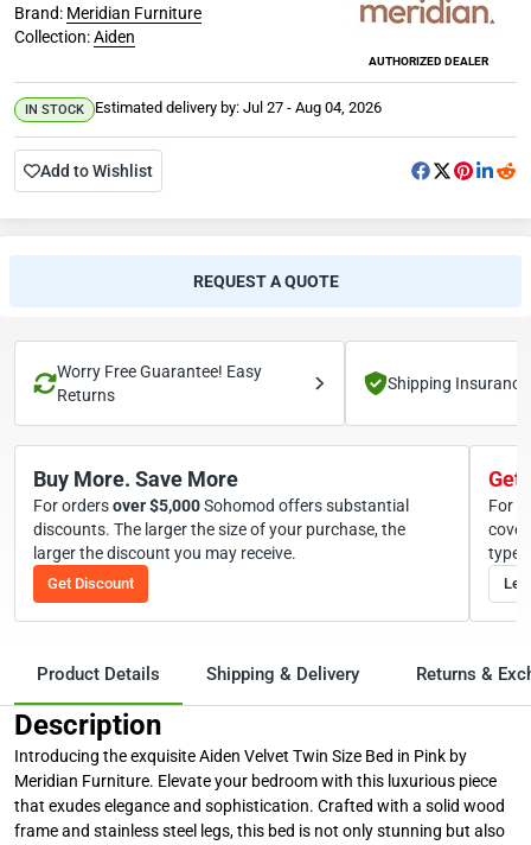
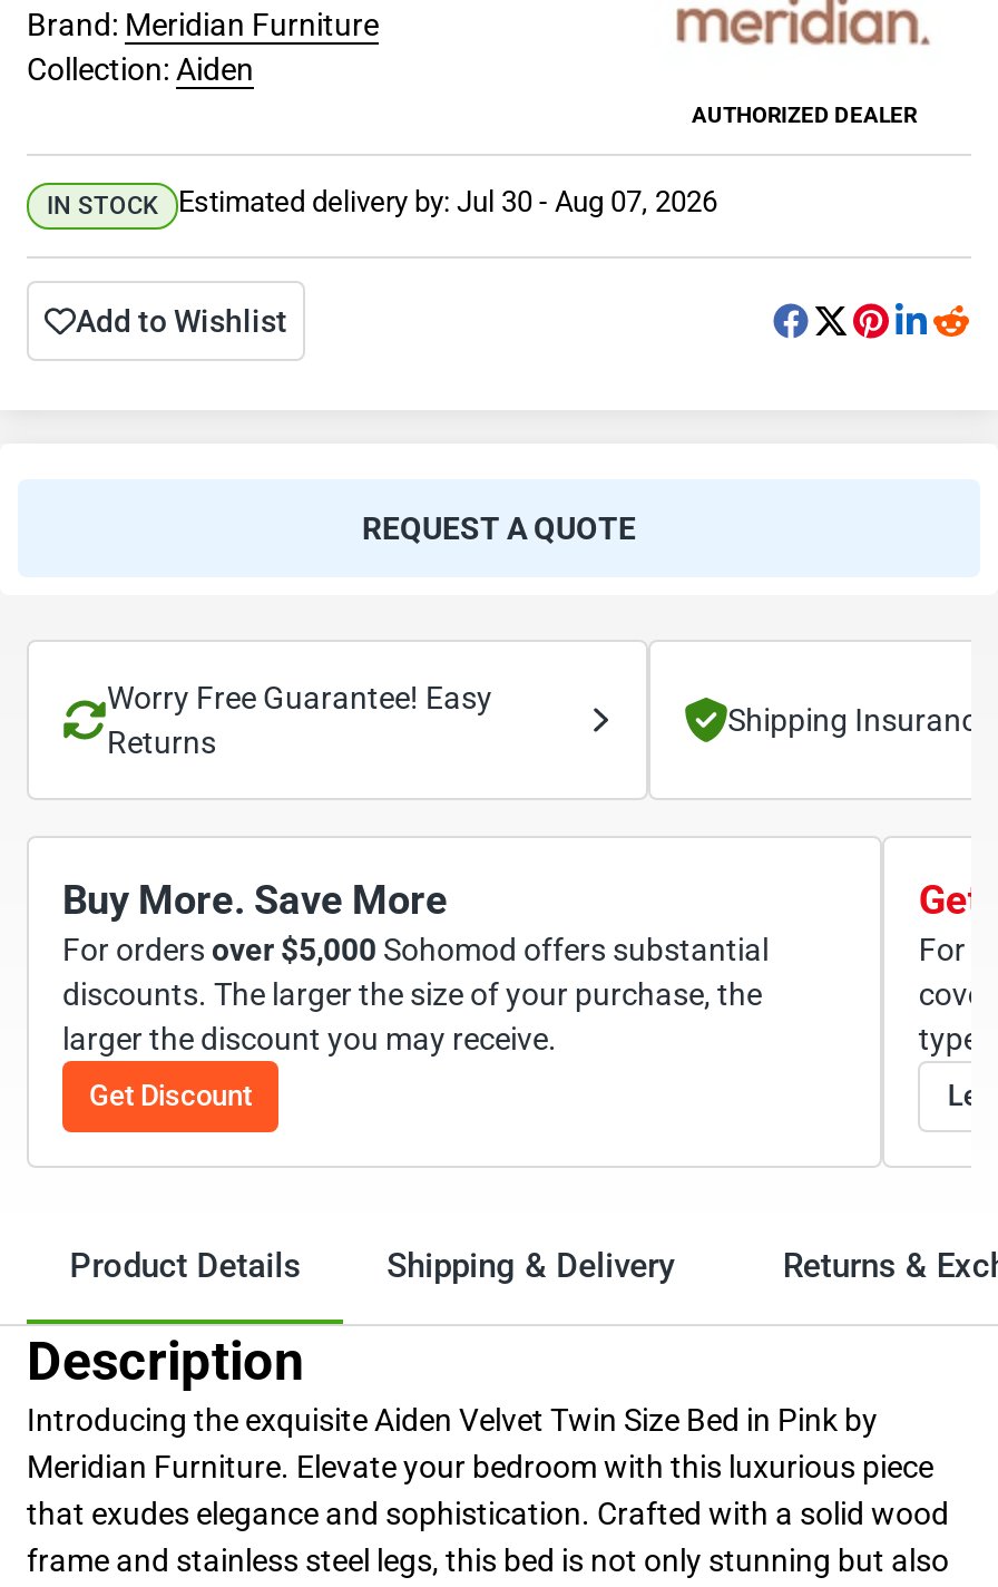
- Estimated delivery by: Jul 27 - Aug 04, 2026
+ Estimated delivery by: Jul 30 - Aug 07, 2026
